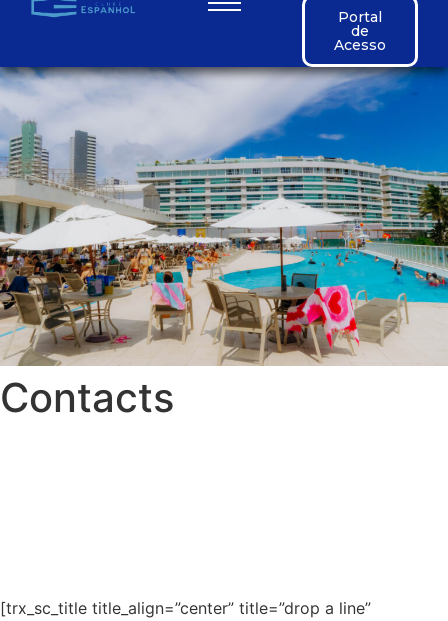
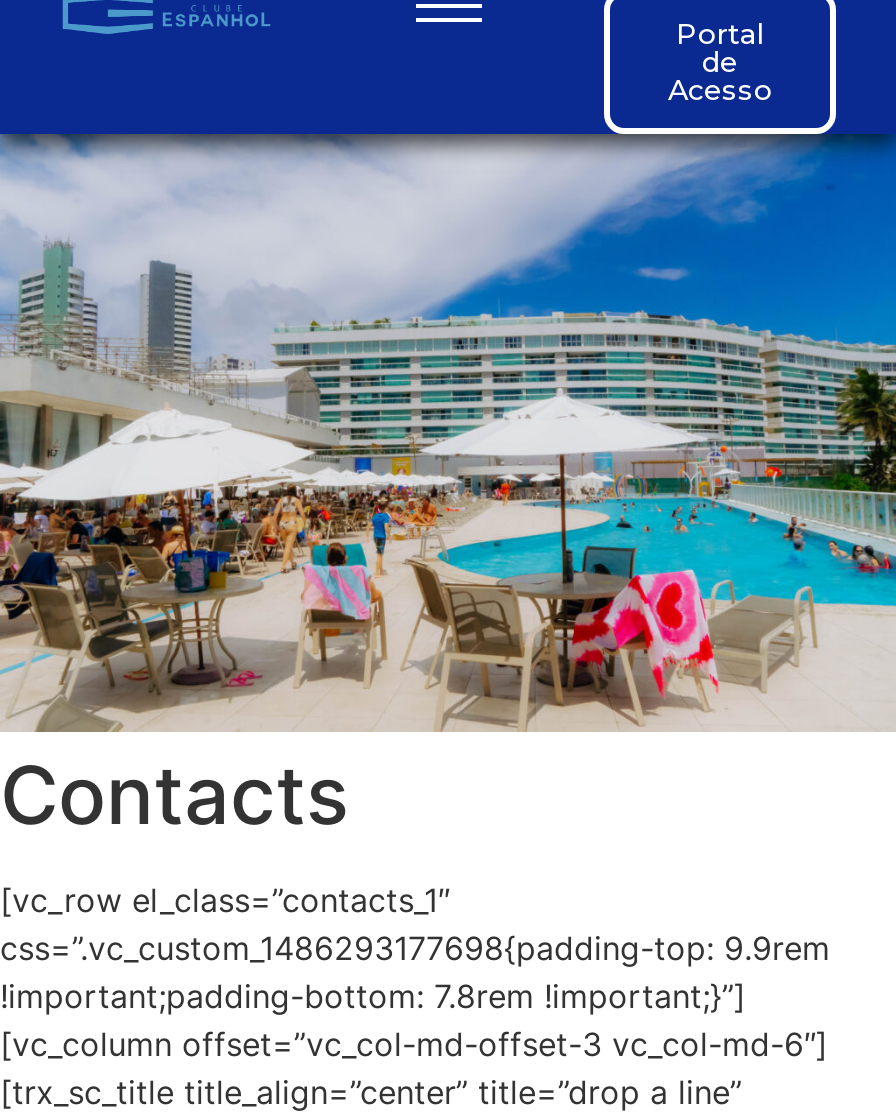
+ [vc_row el_class=”contacts_1″
+ css=”.vc_custom_1486293177698{padding-top: 9.9rem
+ !important;padding-bottom: 7.8rem !important;}”]
+ [vc_column offset=”vc_col-md-offset-3 vc_col-md-6″]
